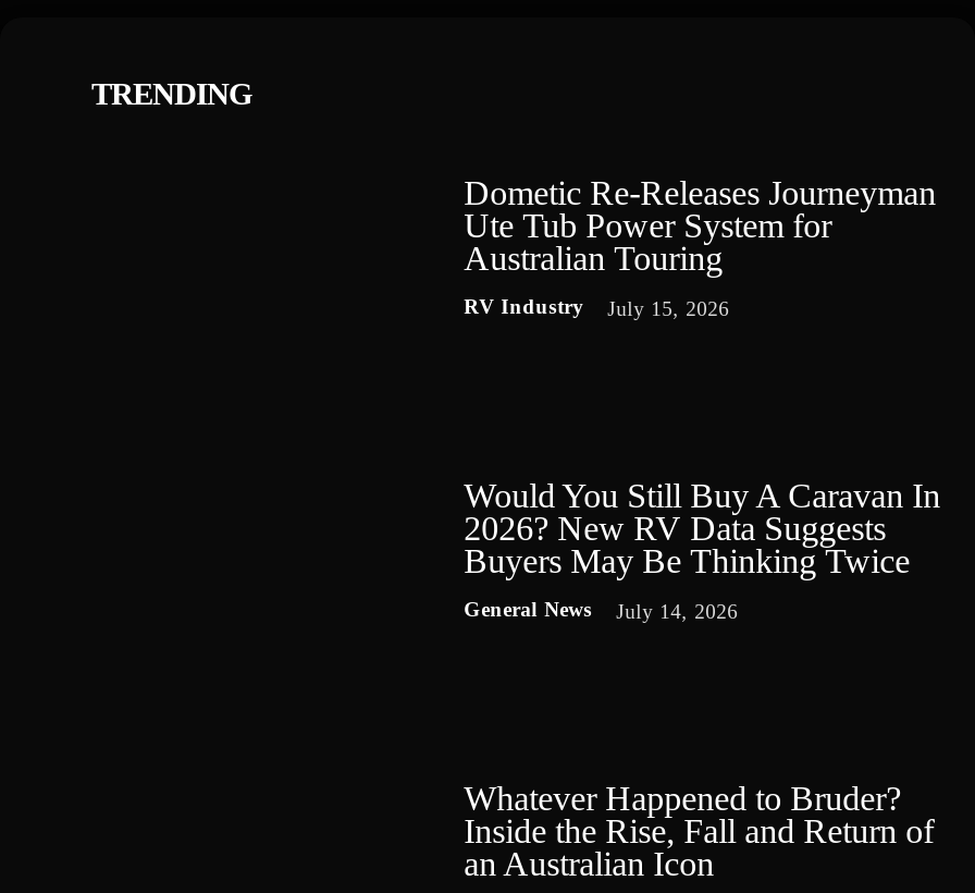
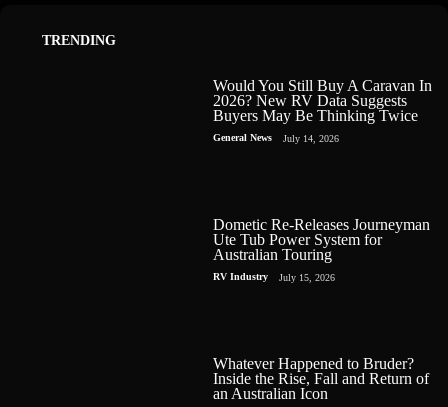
moved down: Dometic Re-Releases Journeyman | Ute Tub Power System for | Australian Touring | RV Industry | July 15, 2026

moved up: Would You Still Buy A Caravan In | 2026? New RV Data Suggests | Buyers May Be Thinking Twice | General News | July 14, 2026
